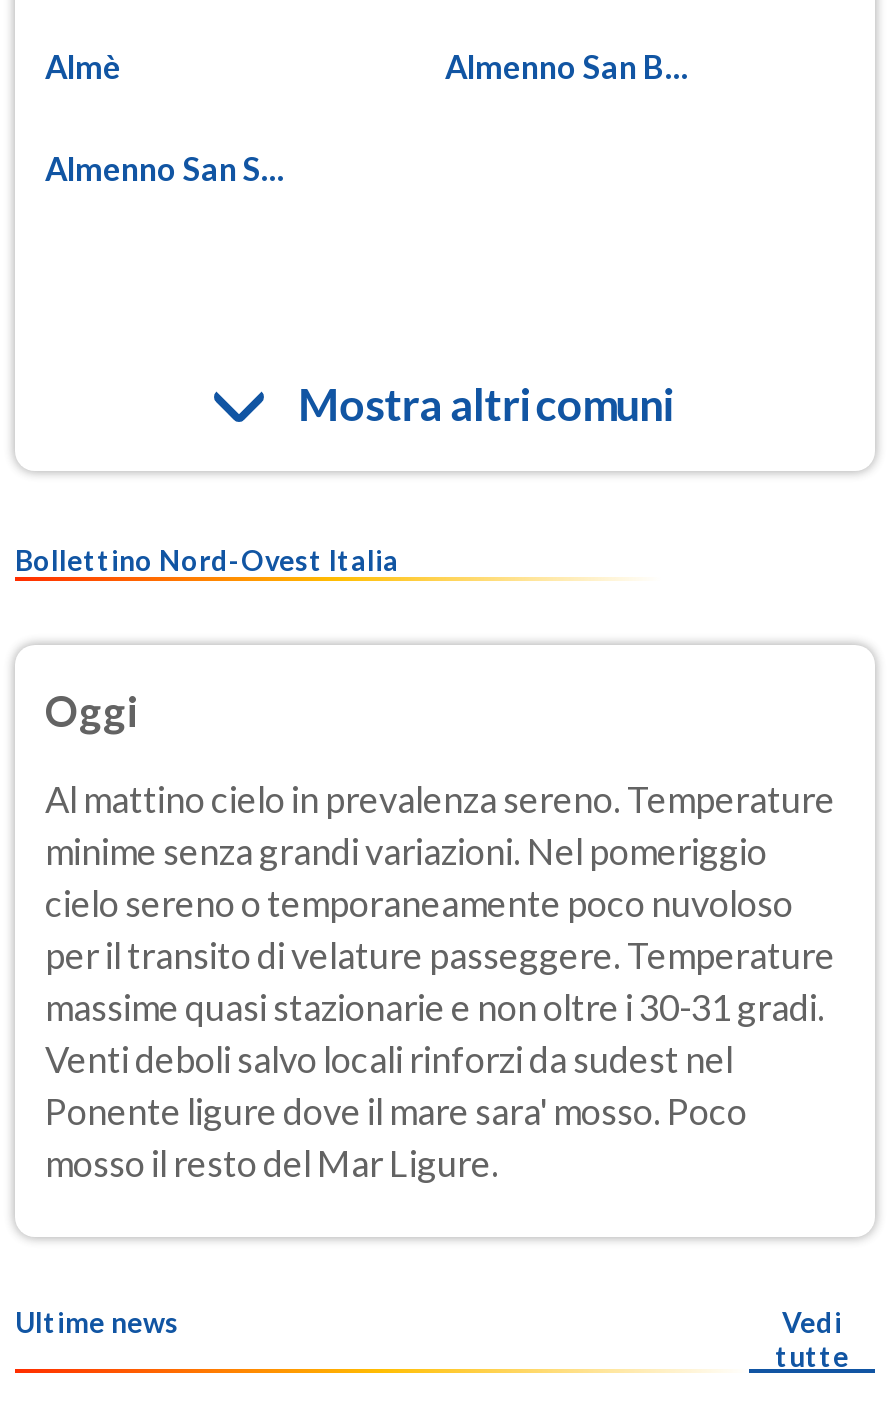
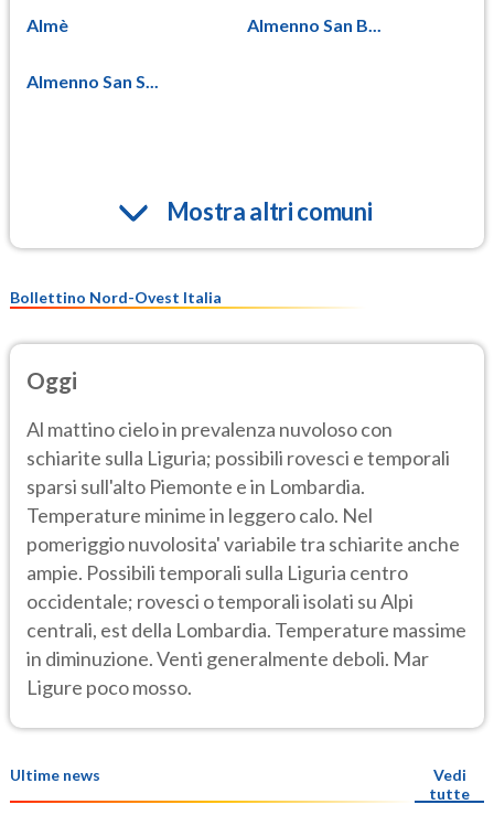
- Al mattino cielo in prevalenza sereno. Temperature
- minime senza grandi variazioni. Nel pomeriggio
- cielo sereno o temporaneamente poco nuvoloso
- per il transito di velature passeggere. Temperature
- massime quasi stazionarie e non oltre i 30-31 gradi.
- Venti deboli salvo locali rinforzi da sudest nel
- Ponente ligure dove il mare sara' mosso. Poco
- mosso il resto del Mar Ligure.
+ Al mattino cielo in prevalenza nuvoloso con
+ schiarite sulla Liguria; possibili rovesci e temporali
+ sparsi sull'alto Piemonte e in Lombardia.
+ Temperature minime in leggero calo. Nel
+ pomeriggio nuvolosita' variabile tra schiarite anche
+ ampie. Possibili temporali sulla Liguria centro
+ occidentale; rovesci o temporali isolati su Alpi
+ centrali, est della Lombardia. Temperature massime
+ in diminuzione. Venti generalmente deboli. Mar
+ Ligure poco mosso.
